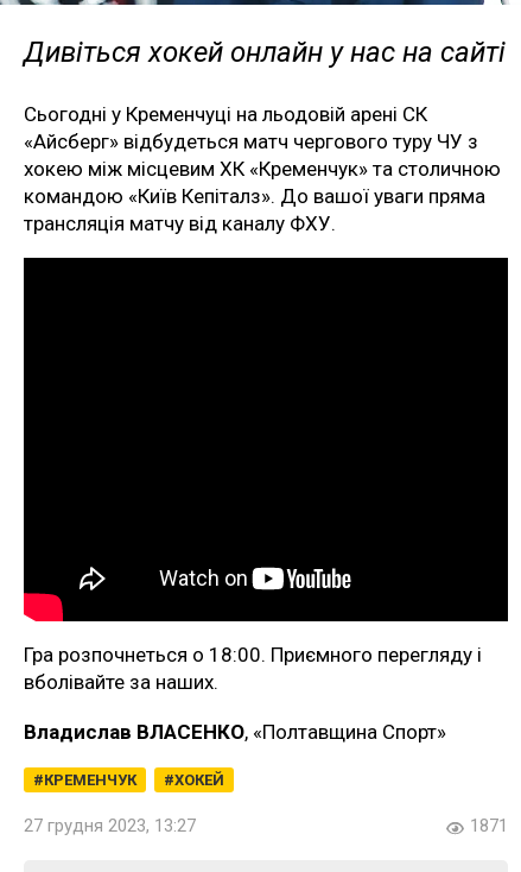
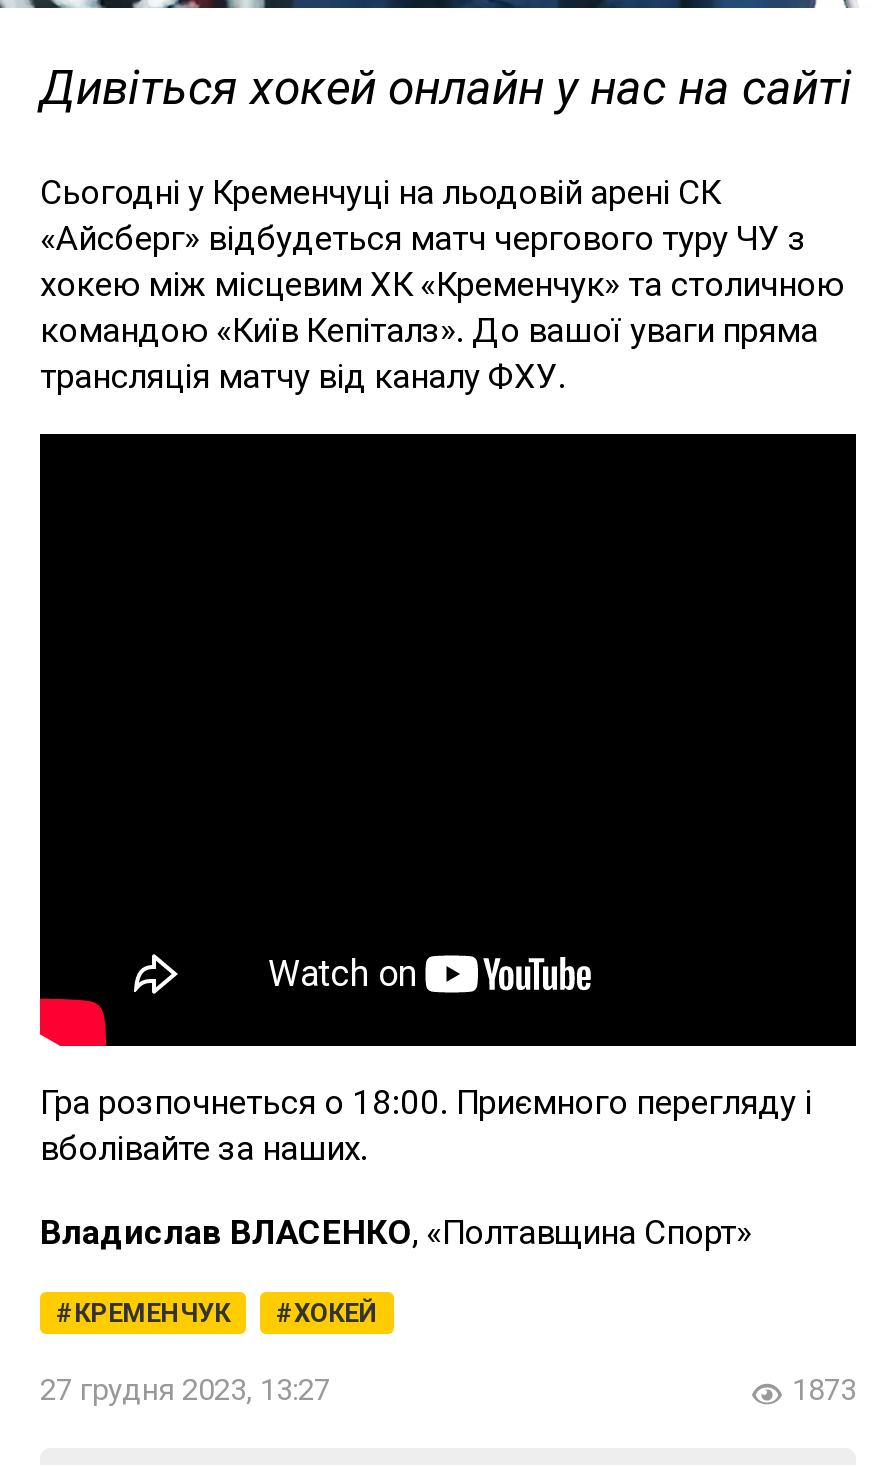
- 1871
+ 1873
